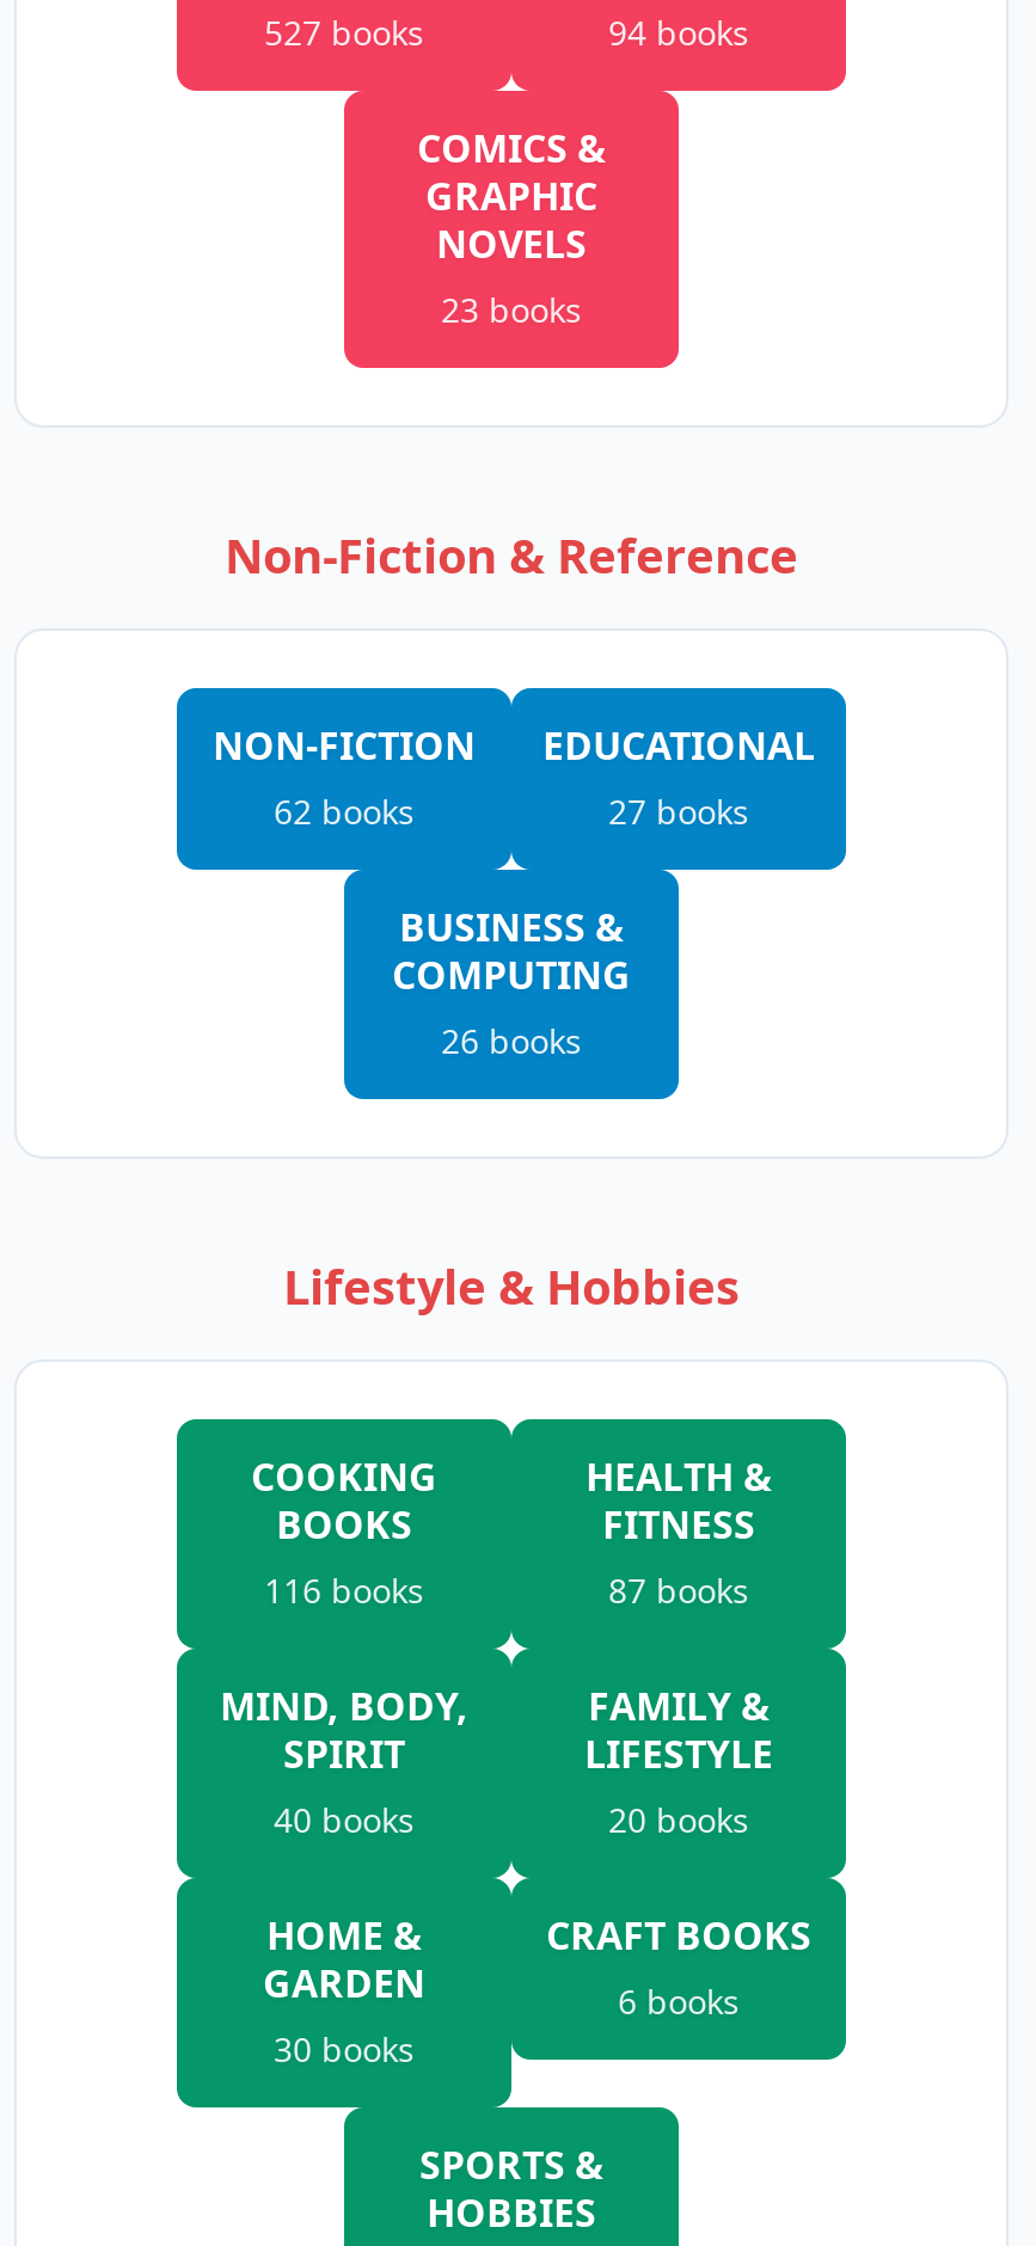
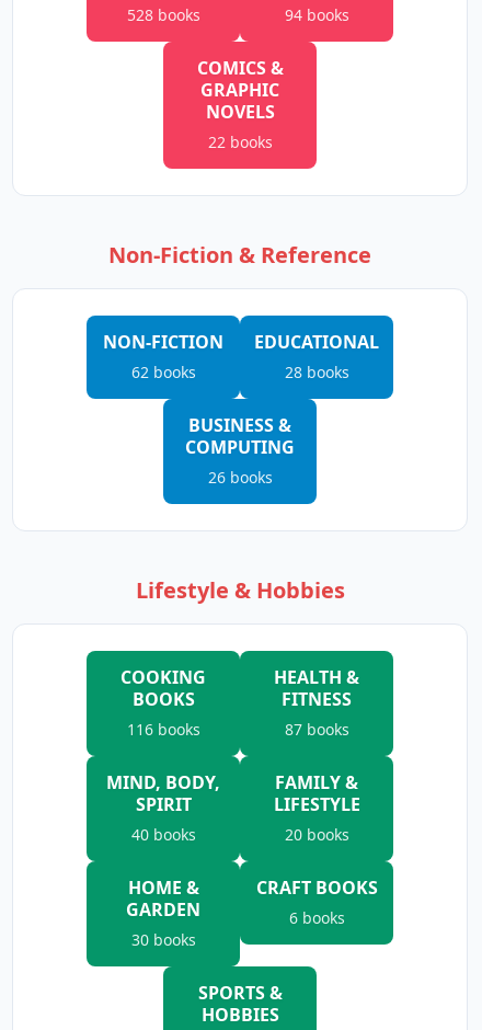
- 527 books
+ 528 books

- 23 books
+ 22 books

- 27 books
+ 28 books
